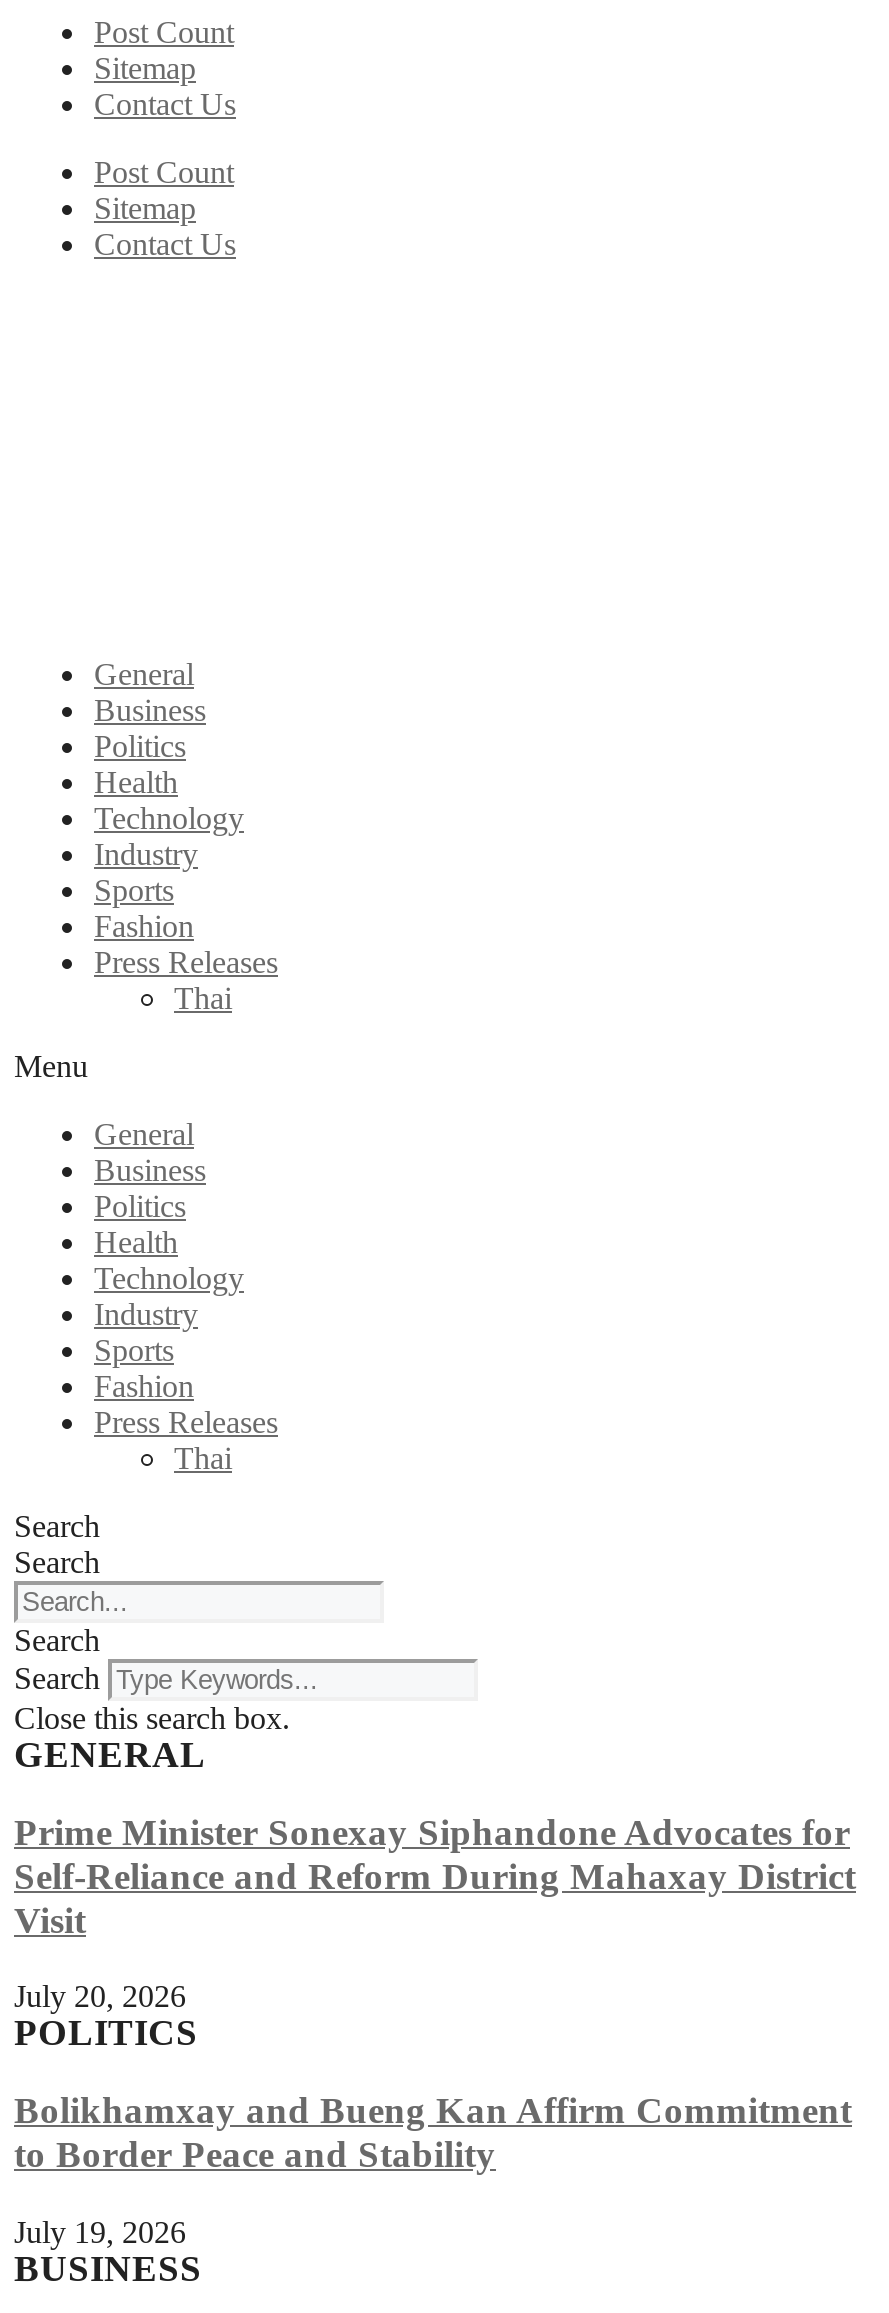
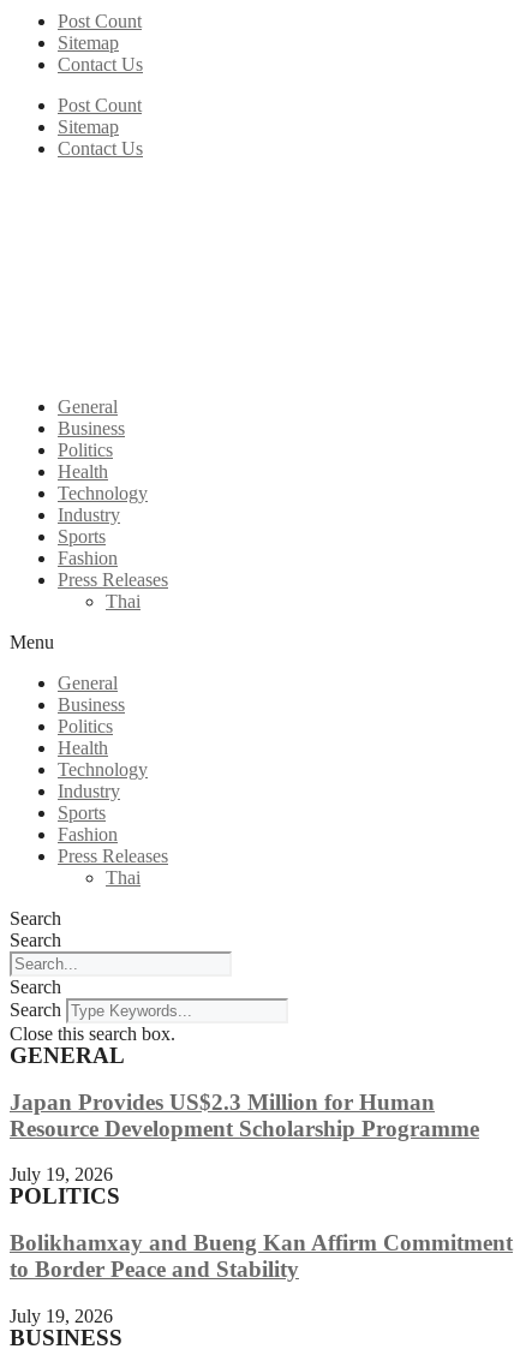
- Prime Minister Sonexay Siphandone Advocates for
- Self-Reliance and Reform During Mahaxay District
- Visit
+ Japan Provides US$2.3 Million for Human
+ Resource Development Scholarship Programme

- July 20, 2026
+ July 19, 2026
